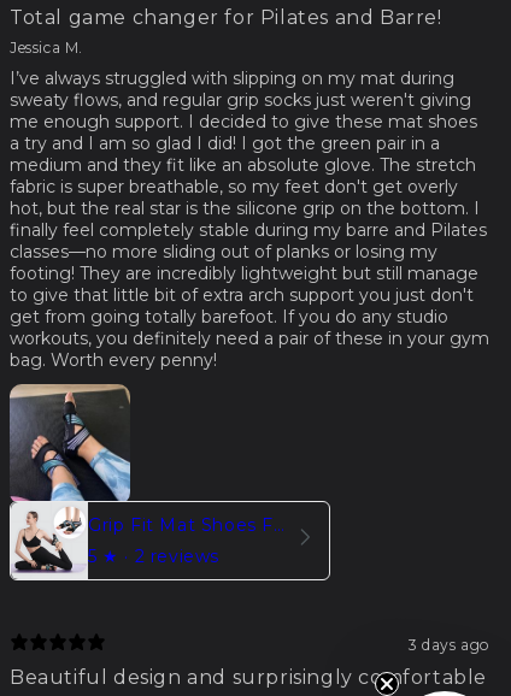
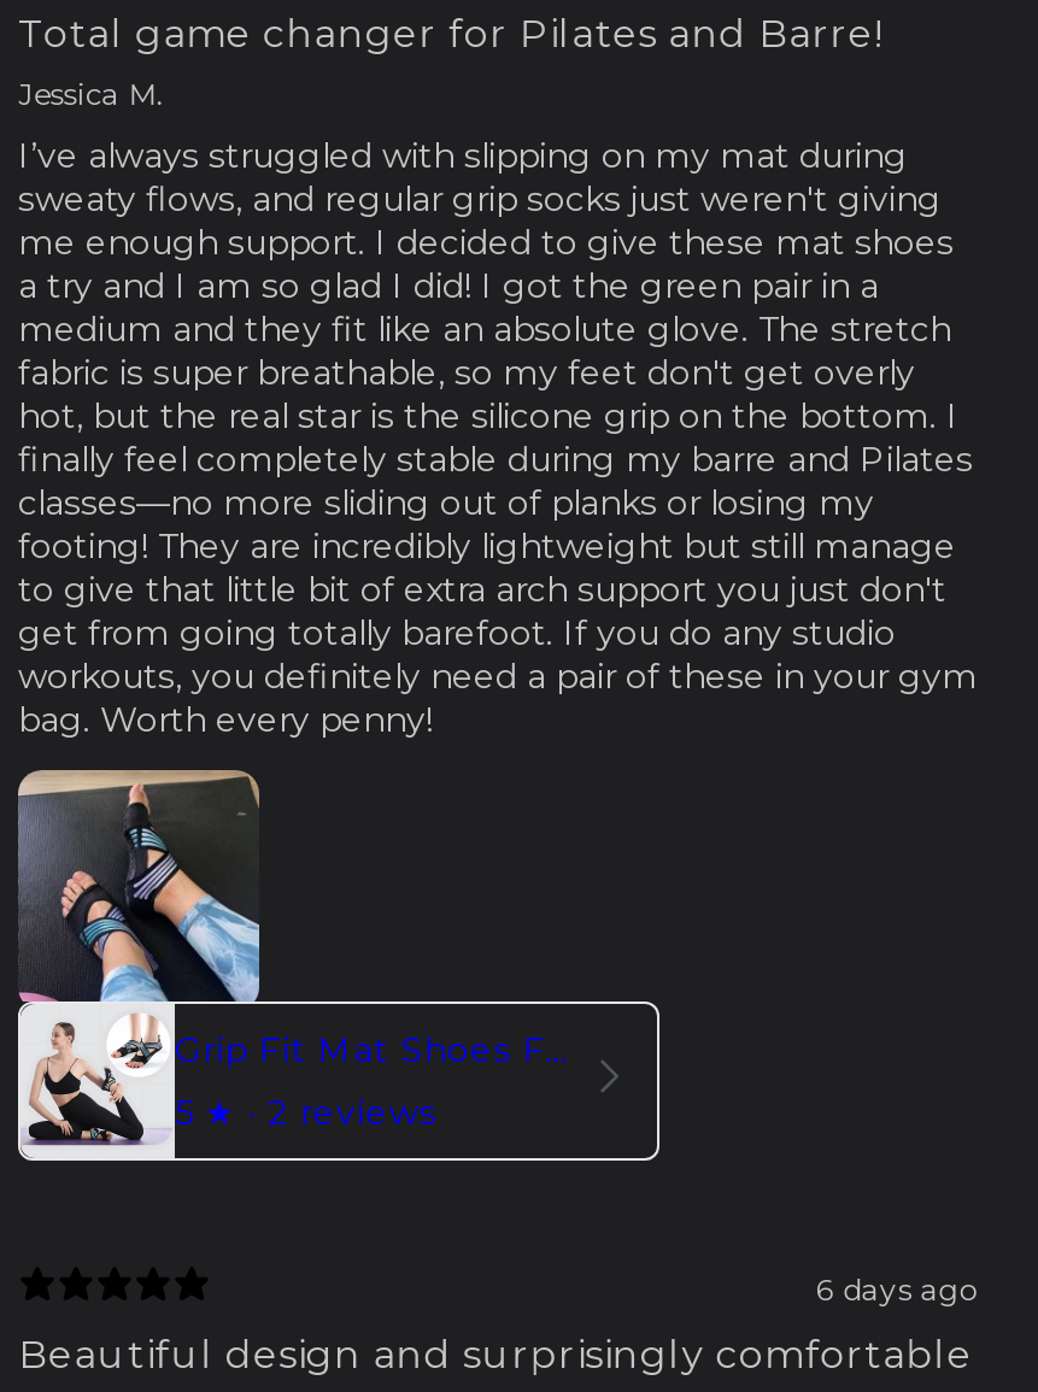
- 3 days ago
+ 6 days ago
